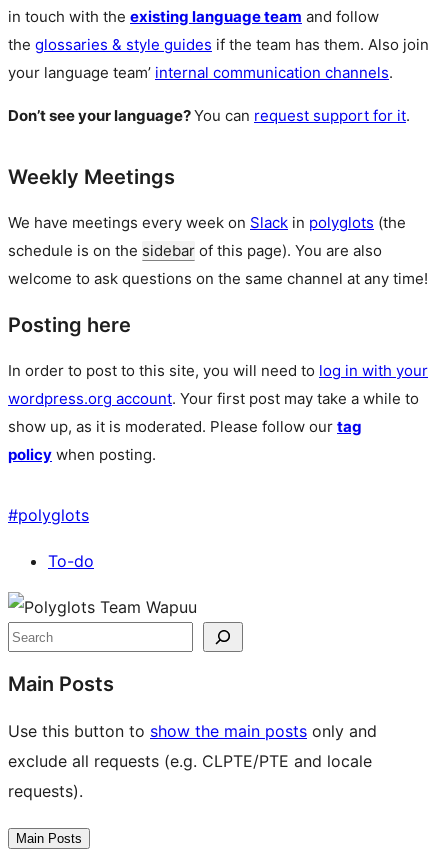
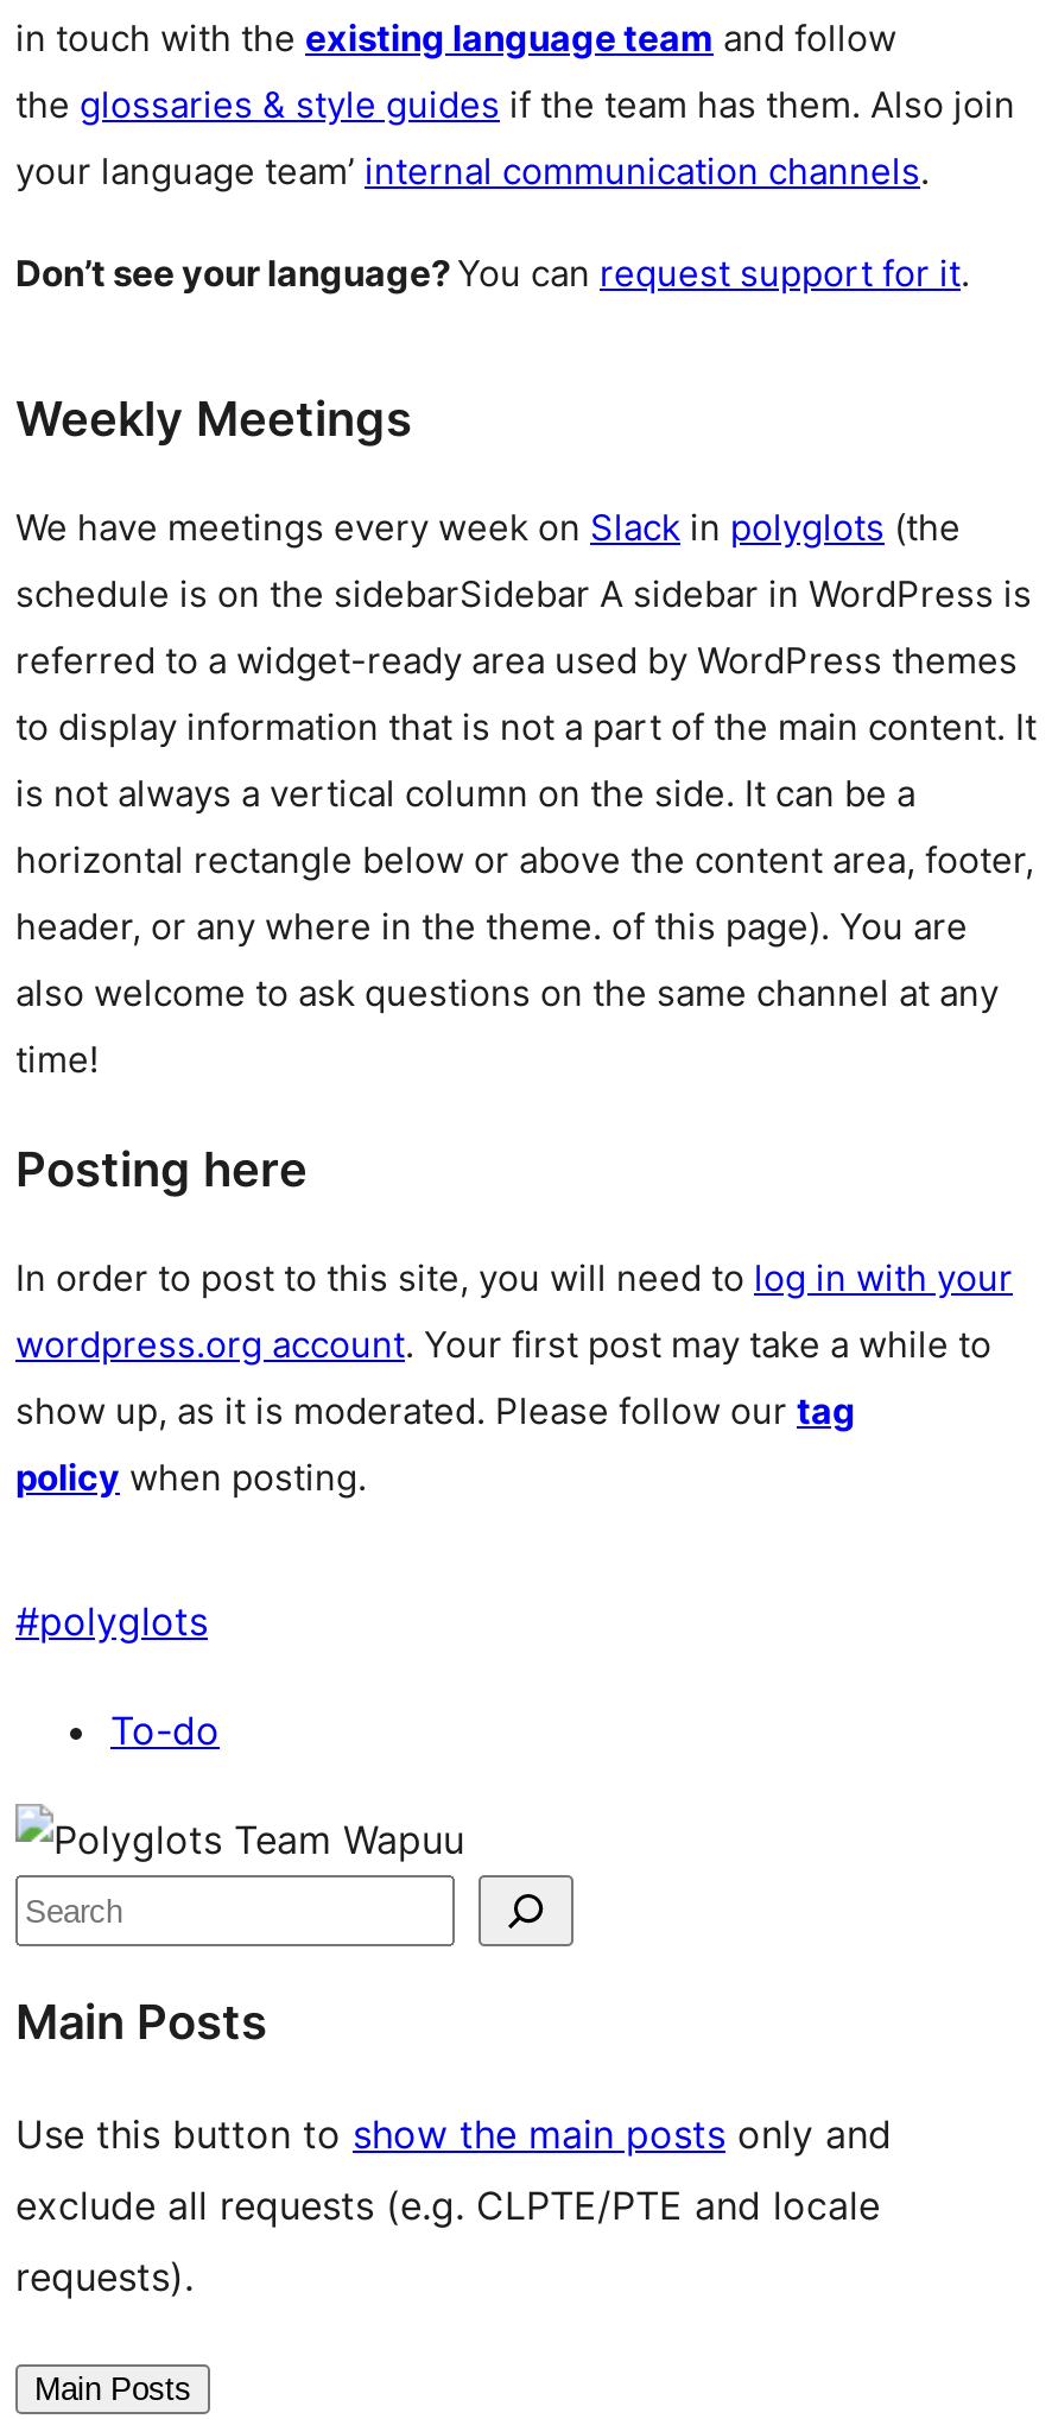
- schedule is on the sidebar of this page). You are also
- welcome to ask questions on the same channel at any time!
+ schedule is on the sidebarSidebar A sidebar in WordPress is
+ referred to a widget-ready area used by WordPress themes
+ to display information that is not a part of the main content. It
+ is not always a vertical column on the side. It can be a
+ horizontal rectangle below or above the content area, footer,
+ header, or any where in the theme. of this page). You are
+ also welcome to ask questions on the same channel at any
+ time!
